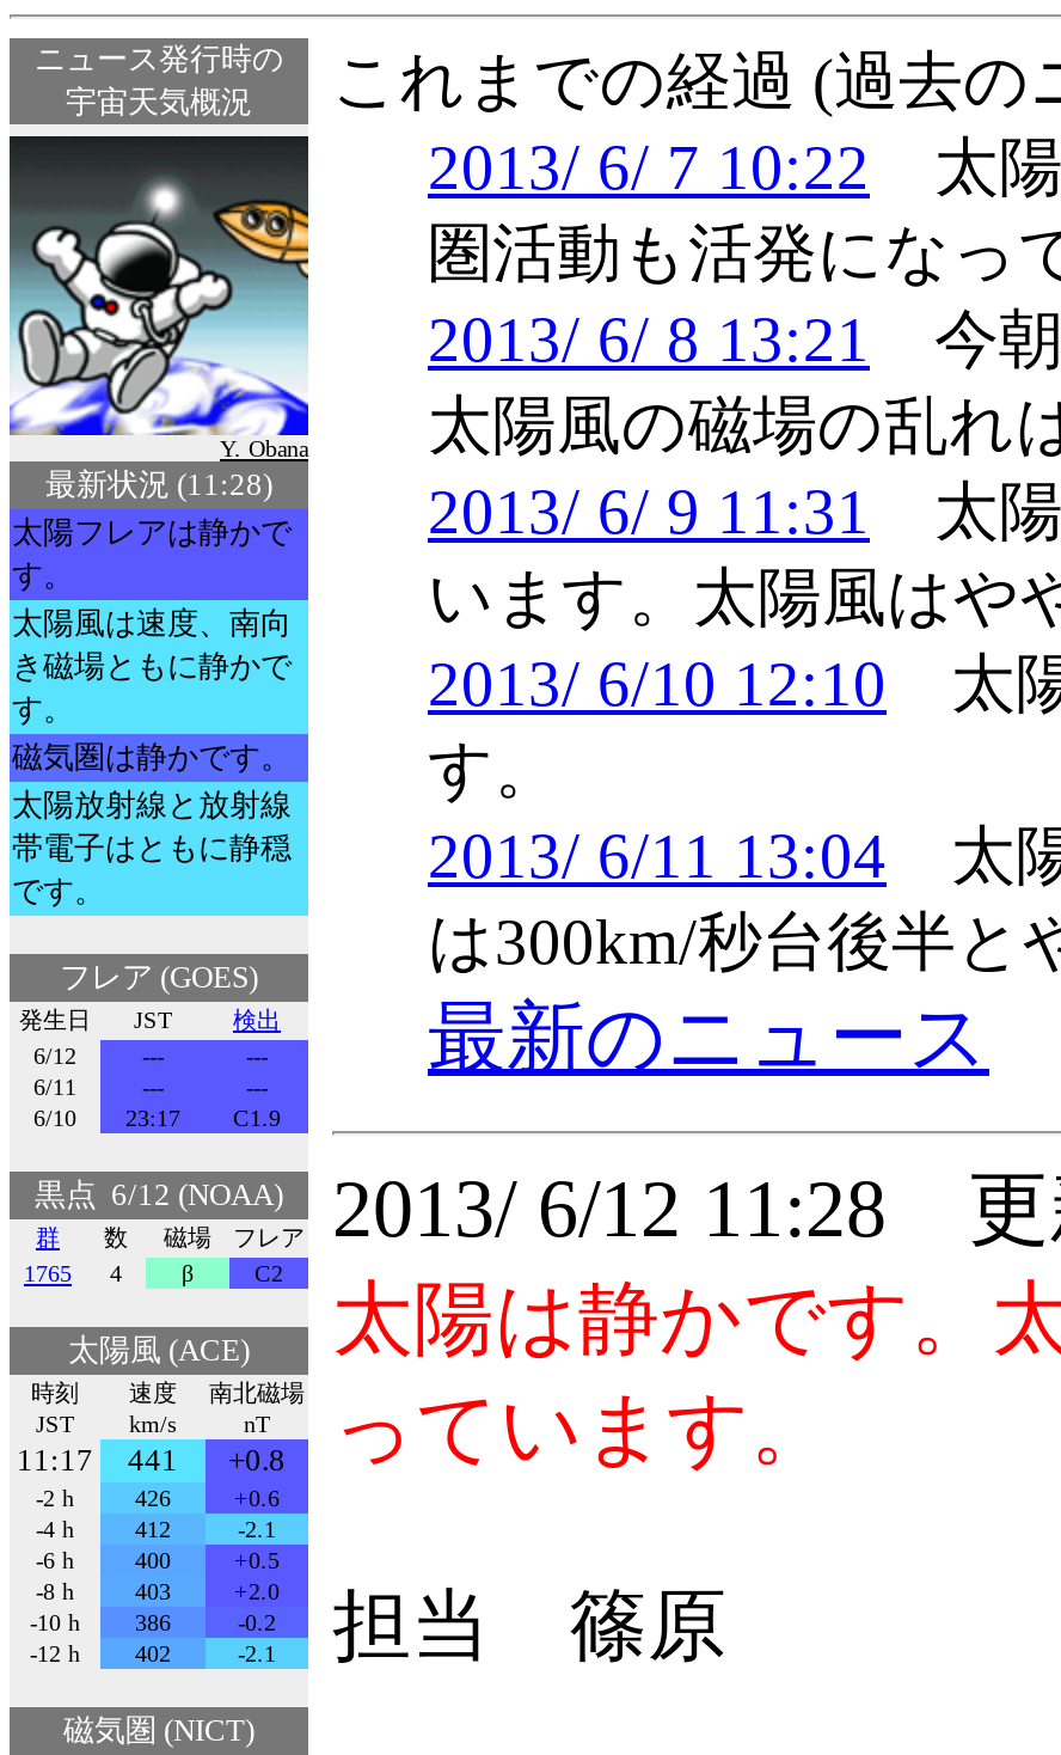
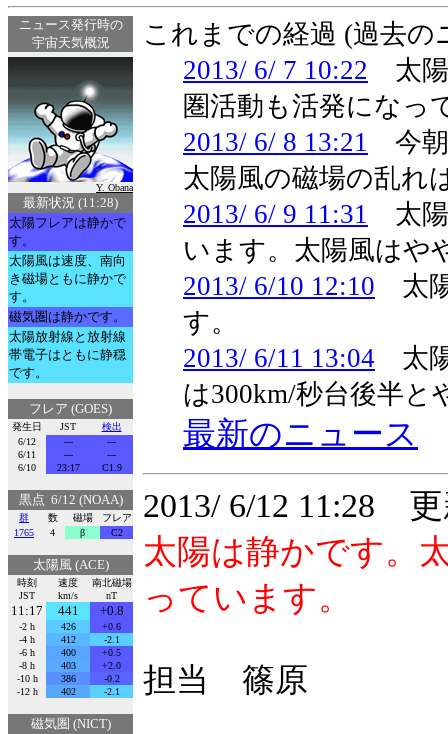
- [image]
+ [image]
